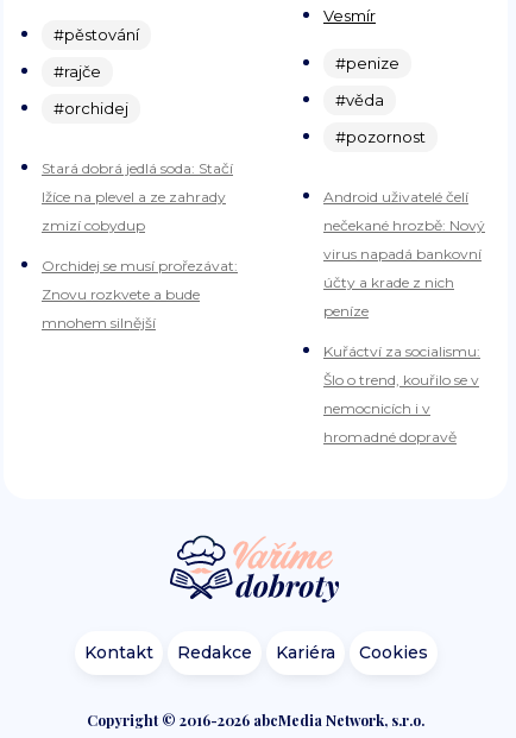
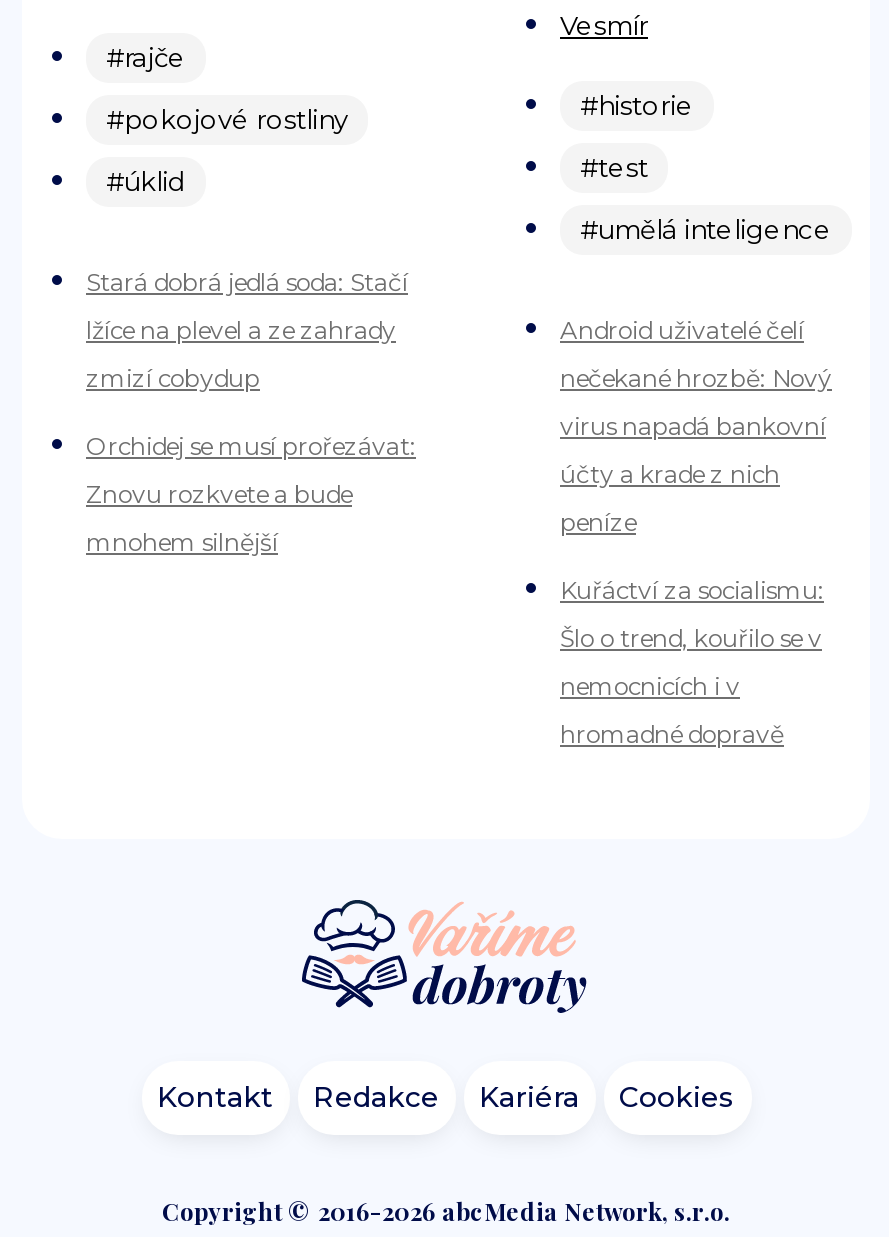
- #pěstování

- #penize
+ #historie

moved up: #rajče

- #věda
+ #test

- #orchidej
+ #pokojové rostliny
+ #úklid

- #pozornost
+ #umělá inteligence
